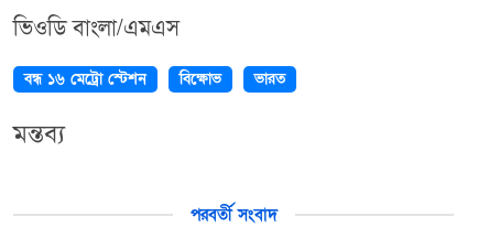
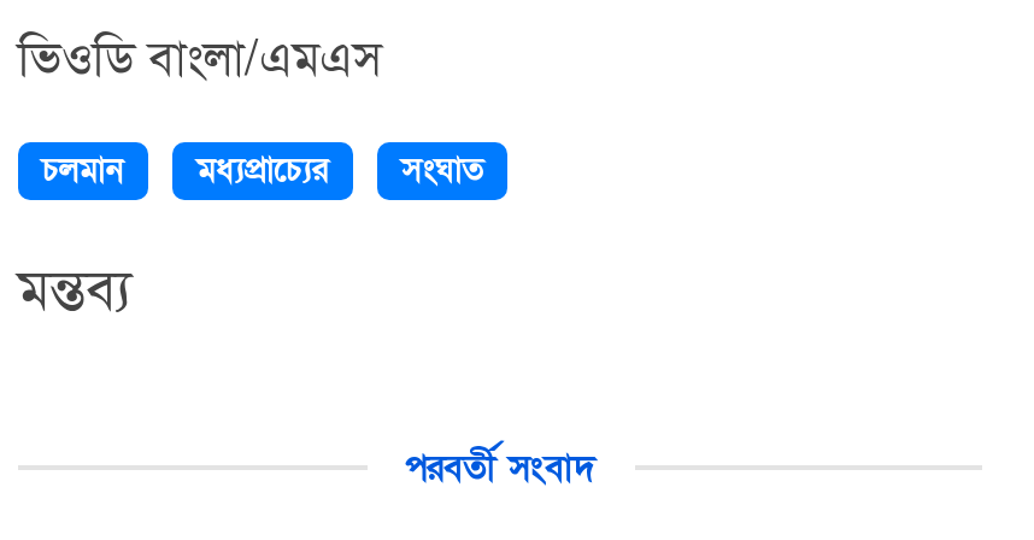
- বন্ধ ১৬ মেট্রো স্টেশন
- বিক্ষোভ
- ভারত
+ চলমান
+ মধ্যপ্রাচ্যের
+ সংঘাত
